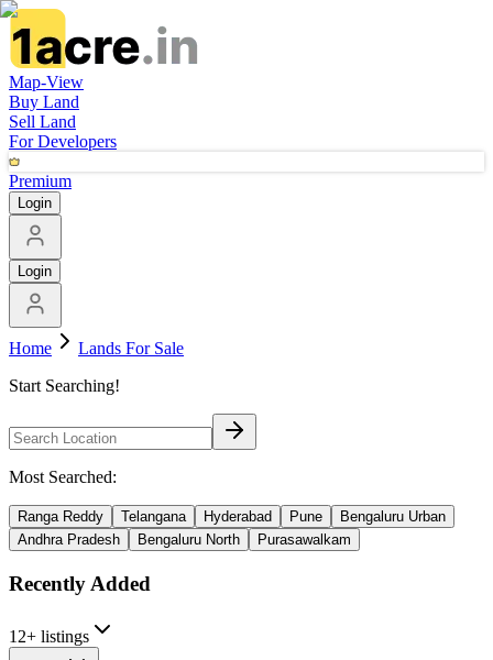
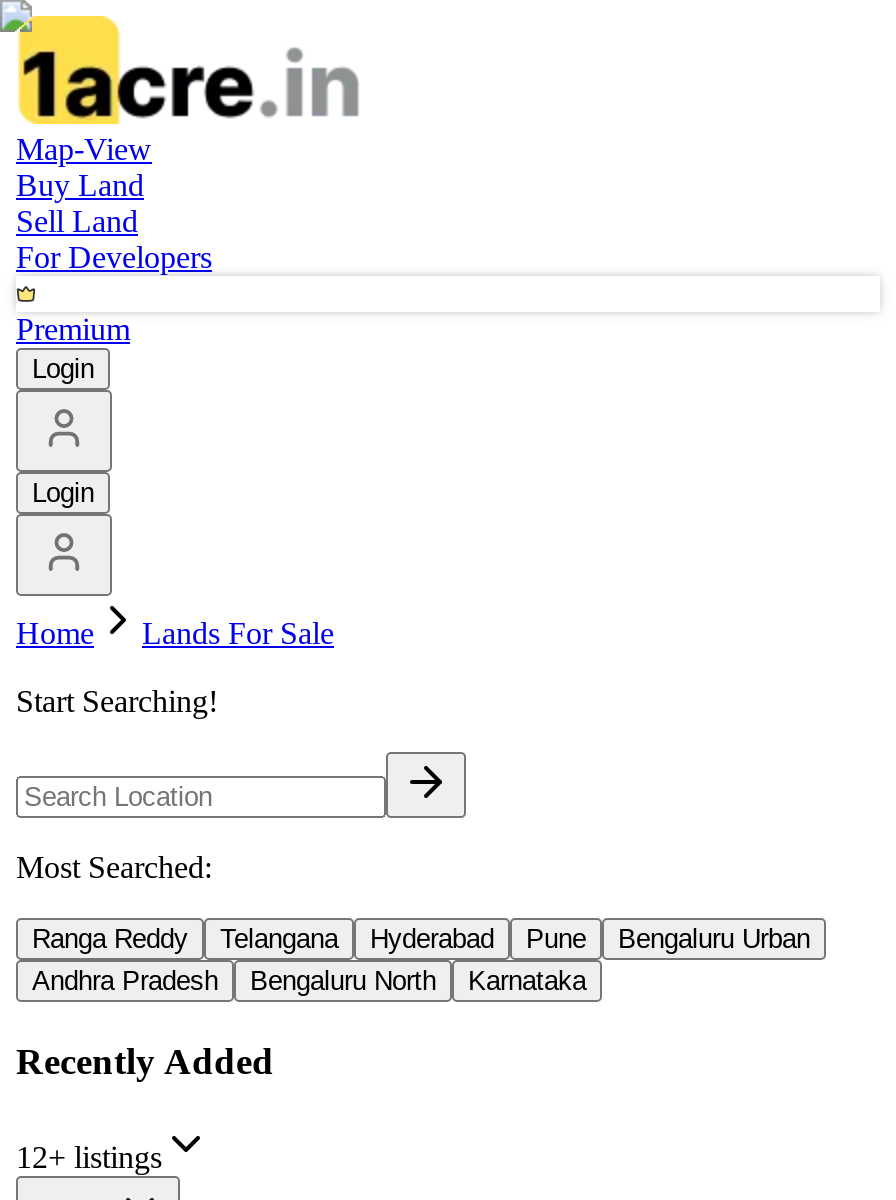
- Purasawalkam
+ Karnataka
